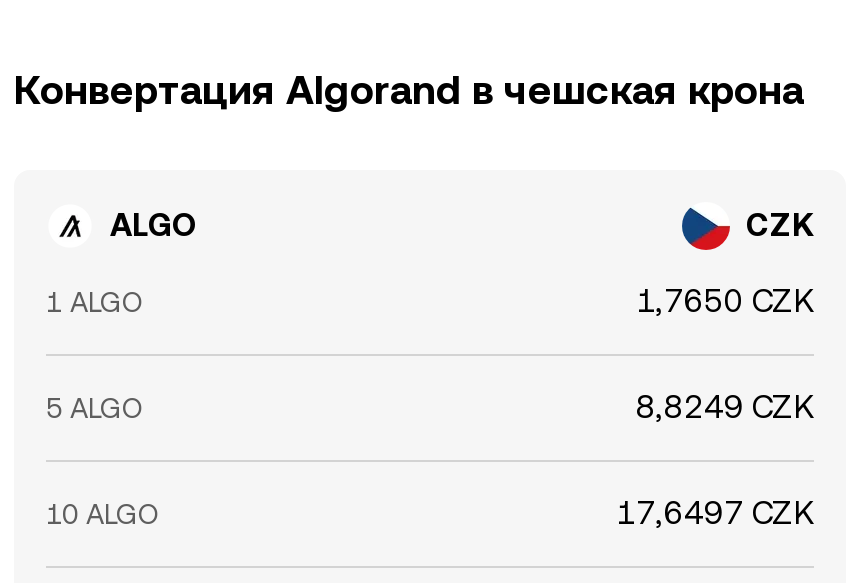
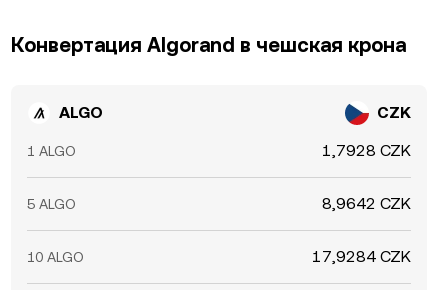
- 1,7650 CZK
+ 1,7928 CZK

- 8,8249 CZK
+ 8,9642 CZK

- 17,6497 CZK
+ 17,9284 CZK
